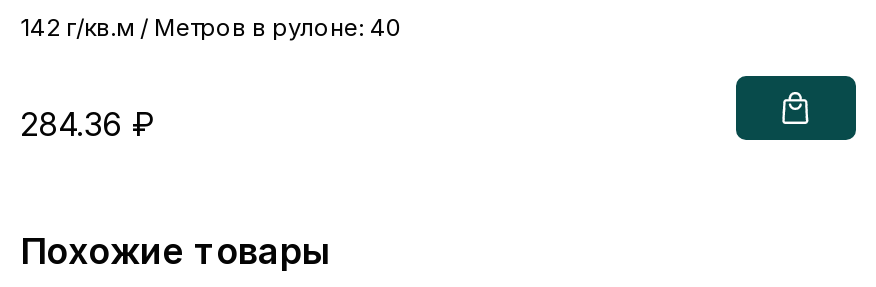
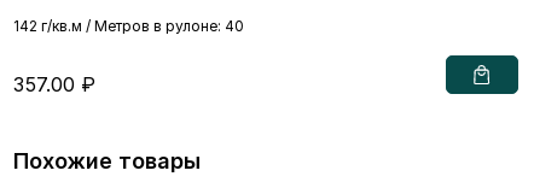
- 284.36 ₽
+ 357.00 ₽
